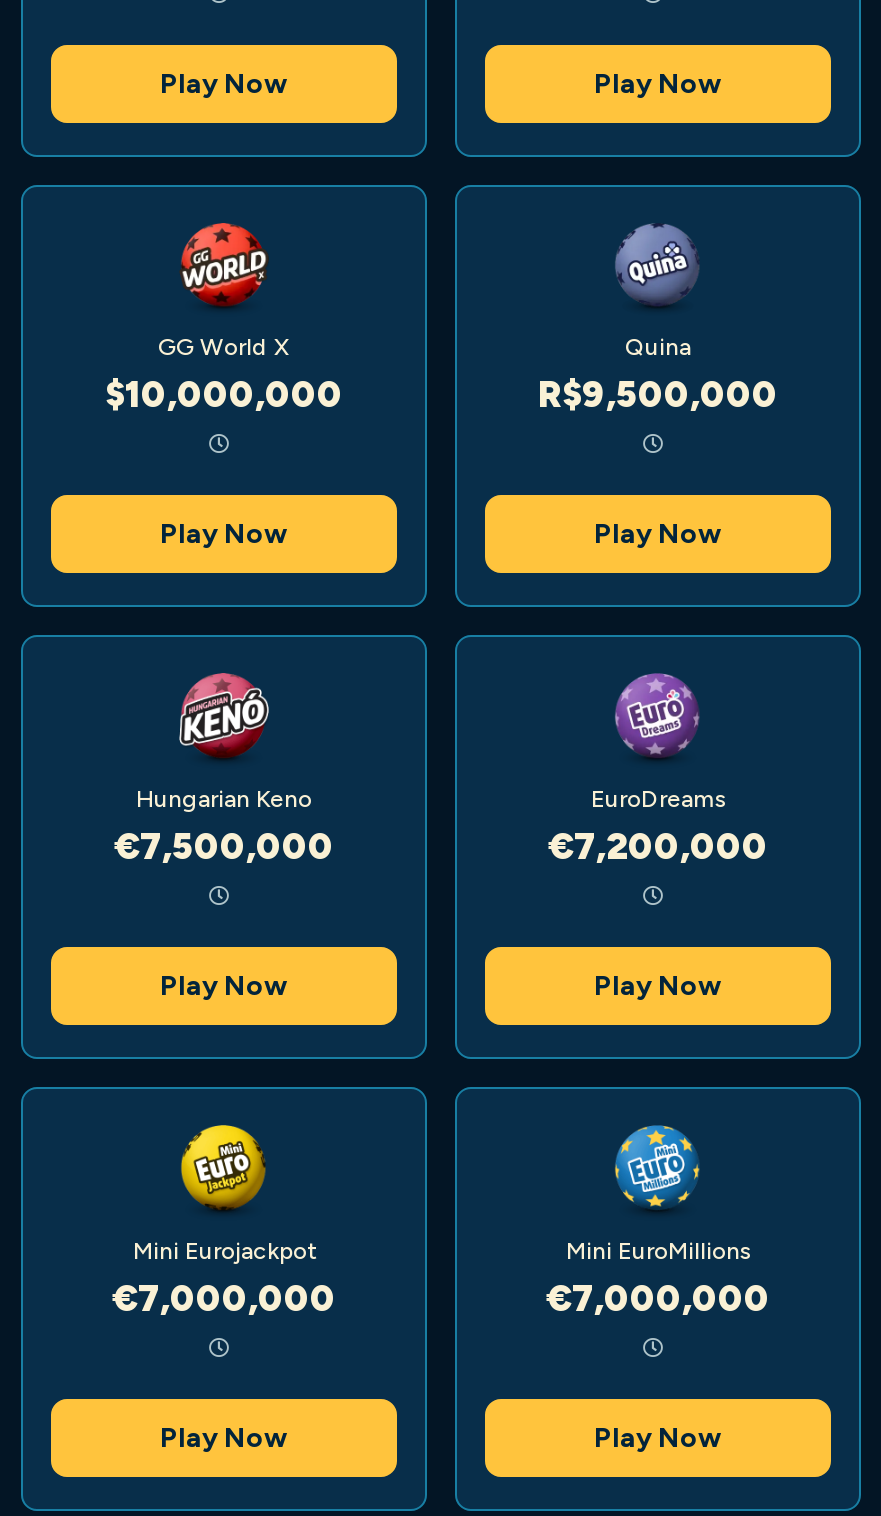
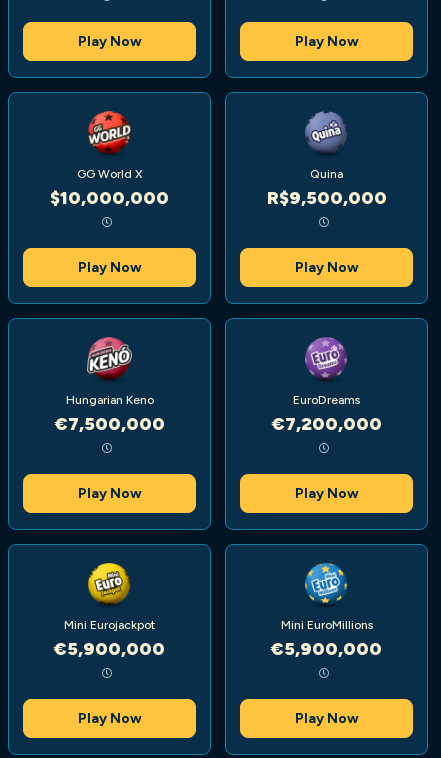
- €7,000,000
+ €5,900,000

- €7,000,000
+ €5,900,000
